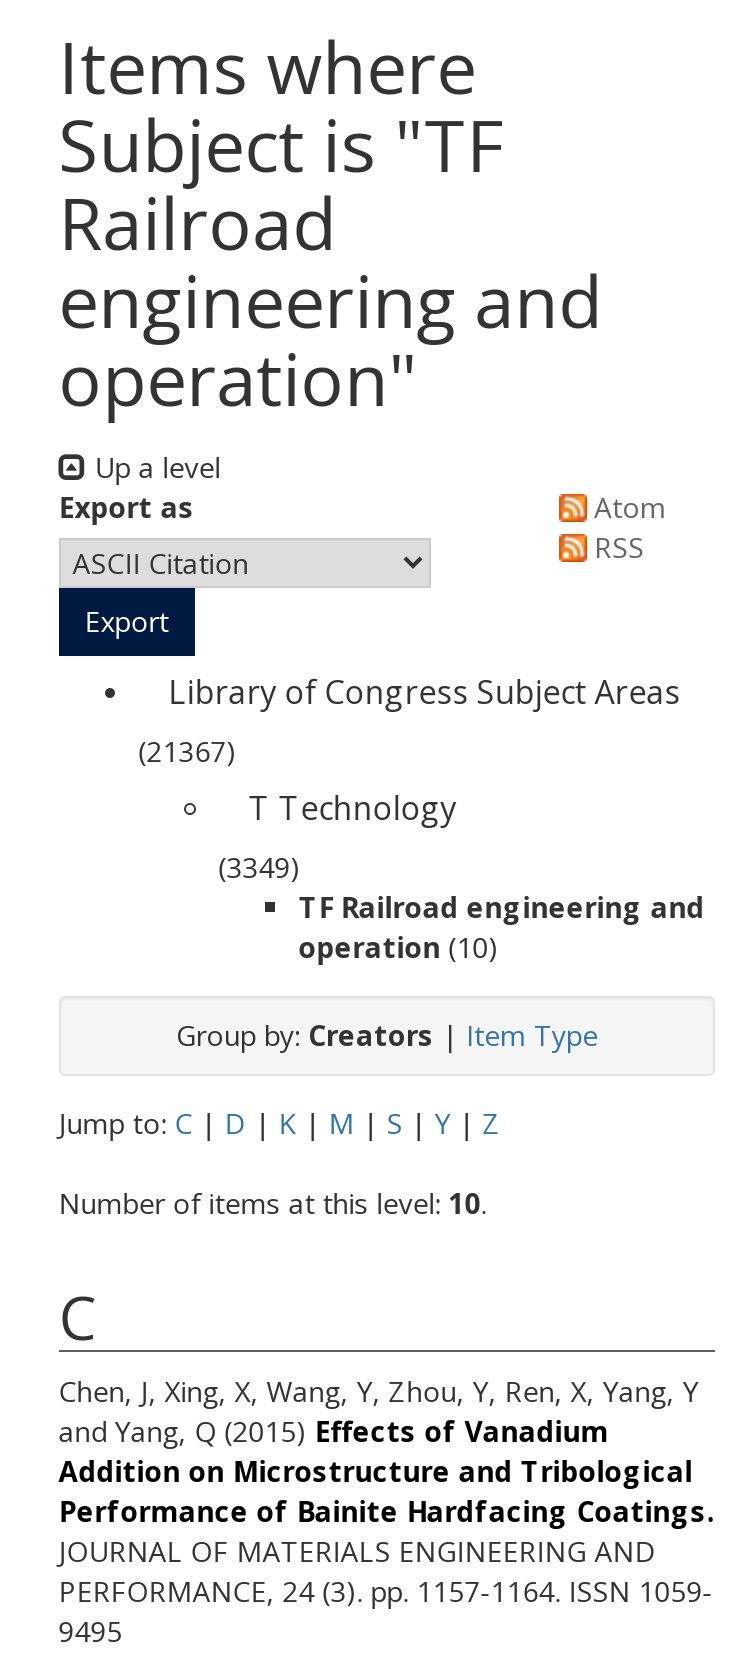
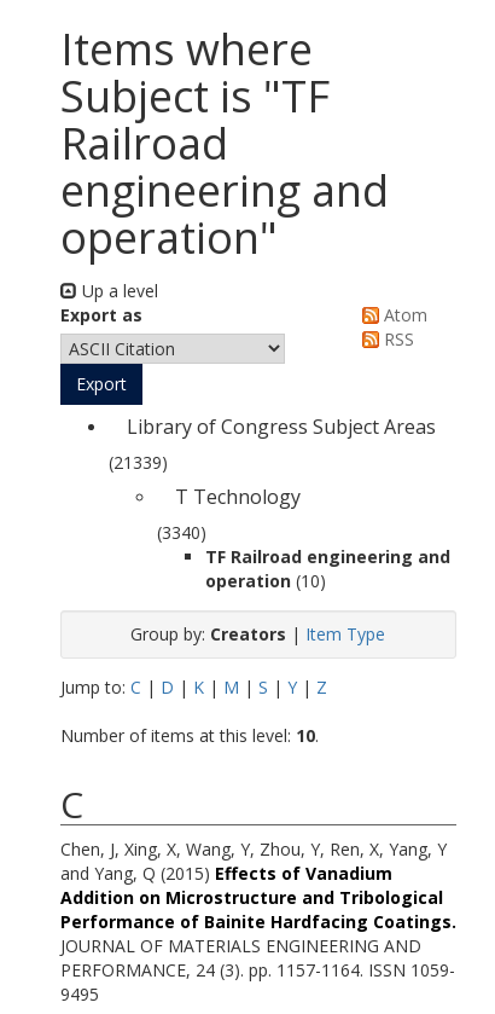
- (21367)
+ (21339)

- (3349)
+ (3340)
